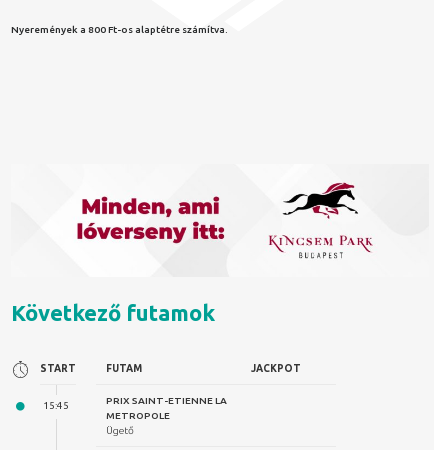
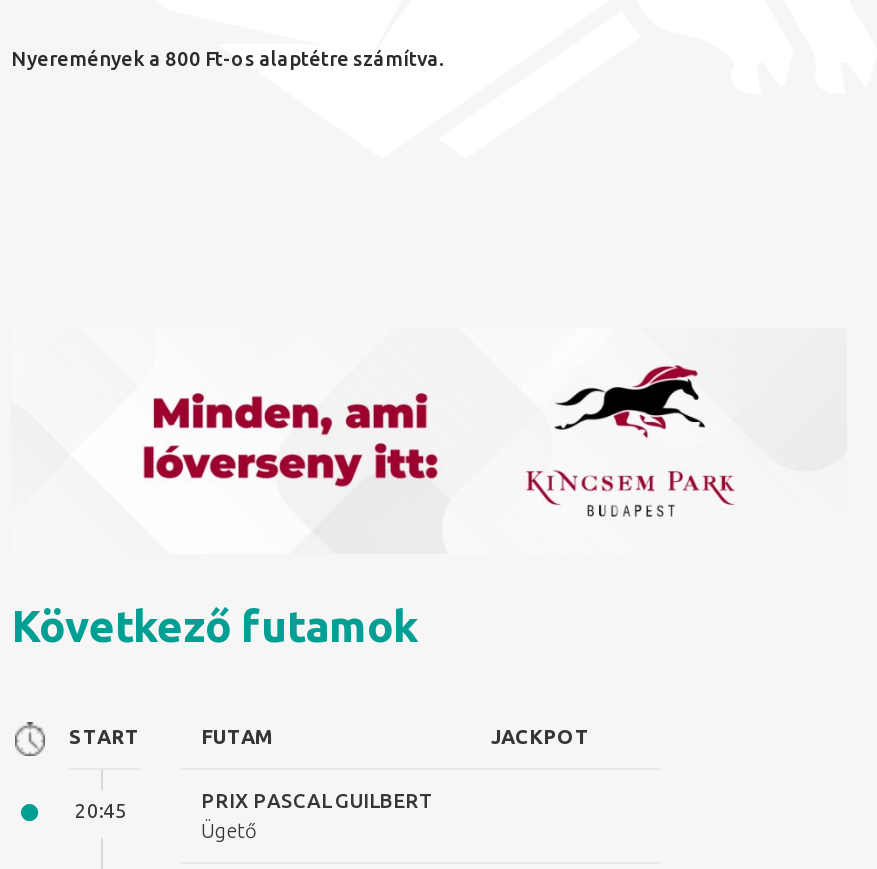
- PRIX SAINT-ETIENNE LA
- METROPOLE
+ PRIX PASCAL GUILBERT
